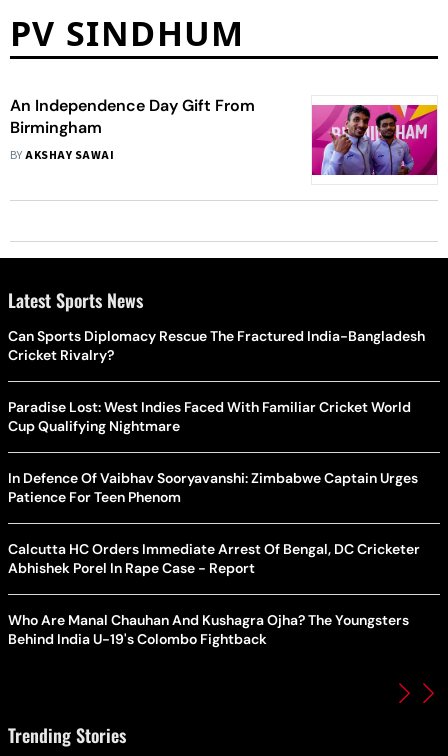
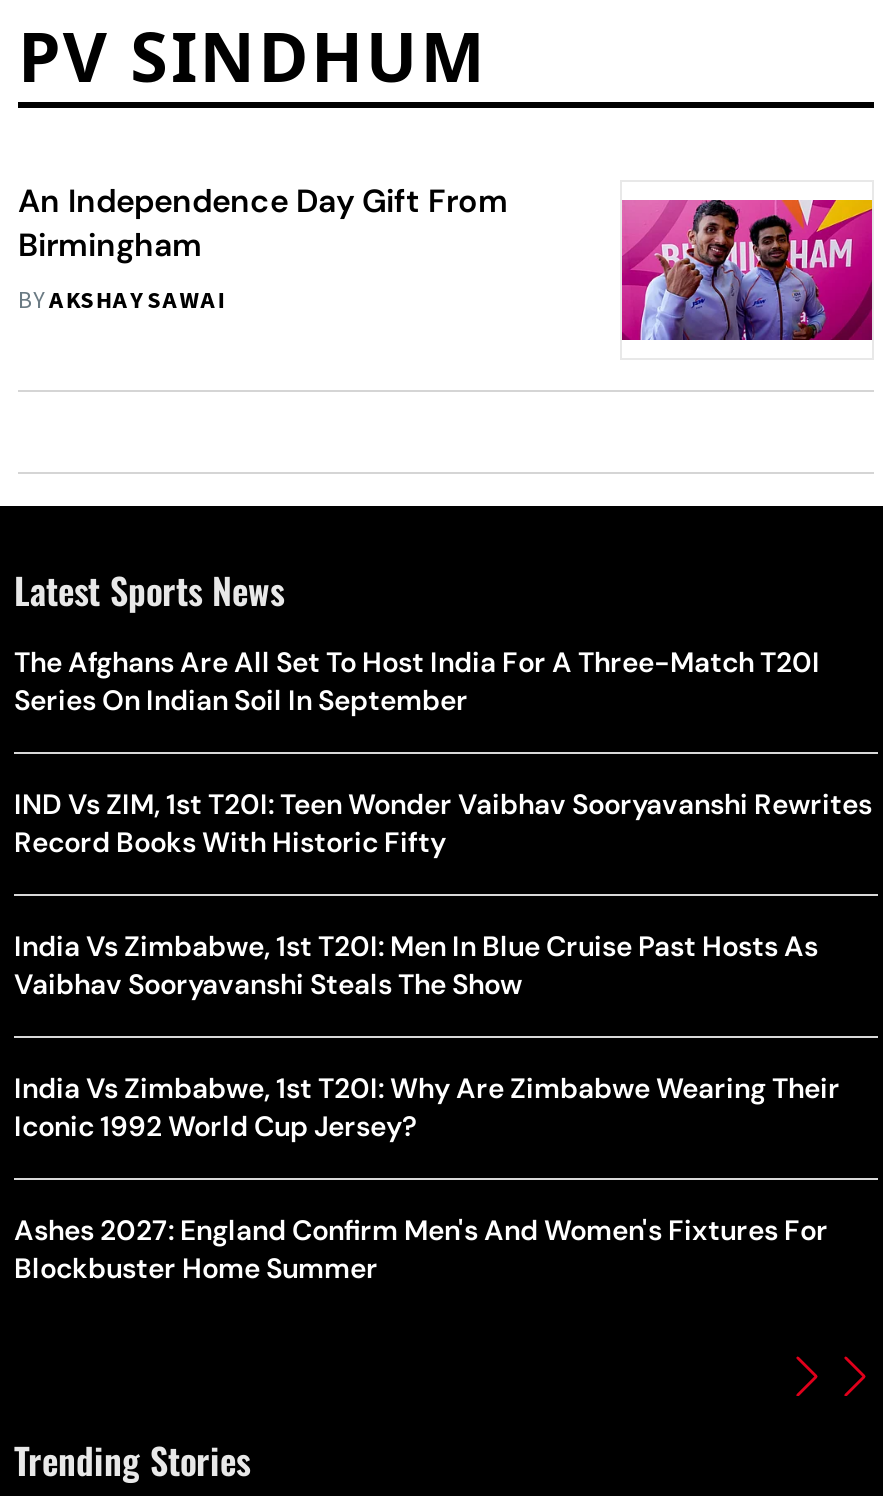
- Can Sports Diplomacy Rescue The Fractured India-Bangladesh
- Cricket Rivalry?
+ The Afghans Are All Set To Host India For A Three-Match T20I
+ Series On Indian Soil In September

- Paradise Lost: West Indies Faced With Familiar Cricket World
- Cup Qualifying Nightmare
+ IND Vs ZIM, 1st T20I: Teen Wonder Vaibhav Sooryavanshi Rewrites
+ Record Books With Historic Fifty

- In Defence Of Vaibhav Sooryavanshi: Zimbabwe Captain Urges
- Patience For Teen Phenom
+ India Vs Zimbabwe, 1st T20I: Men In Blue Cruise Past Hosts As
+ Vaibhav Sooryavanshi Steals The Show

- Calcutta HC Orders Immediate Arrest Of Bengal, DC Cricketer
- Abhishek Porel In Rape Case - Report
+ India Vs Zimbabwe, 1st T20I: Why Are Zimbabwe Wearing Their
+ Iconic 1992 World Cup Jersey?

- Who Are Manal Chauhan And Kushagra Ojha? The Youngsters
- Behind India U-19's Colombo Fightback
+ Ashes 2027: England Confirm Men's And Women's Fixtures For
+ Blockbuster Home Summer
